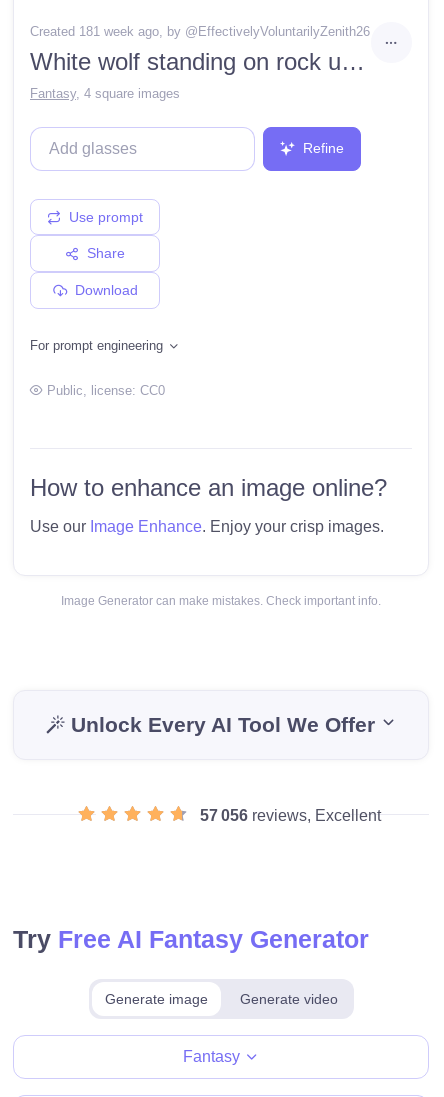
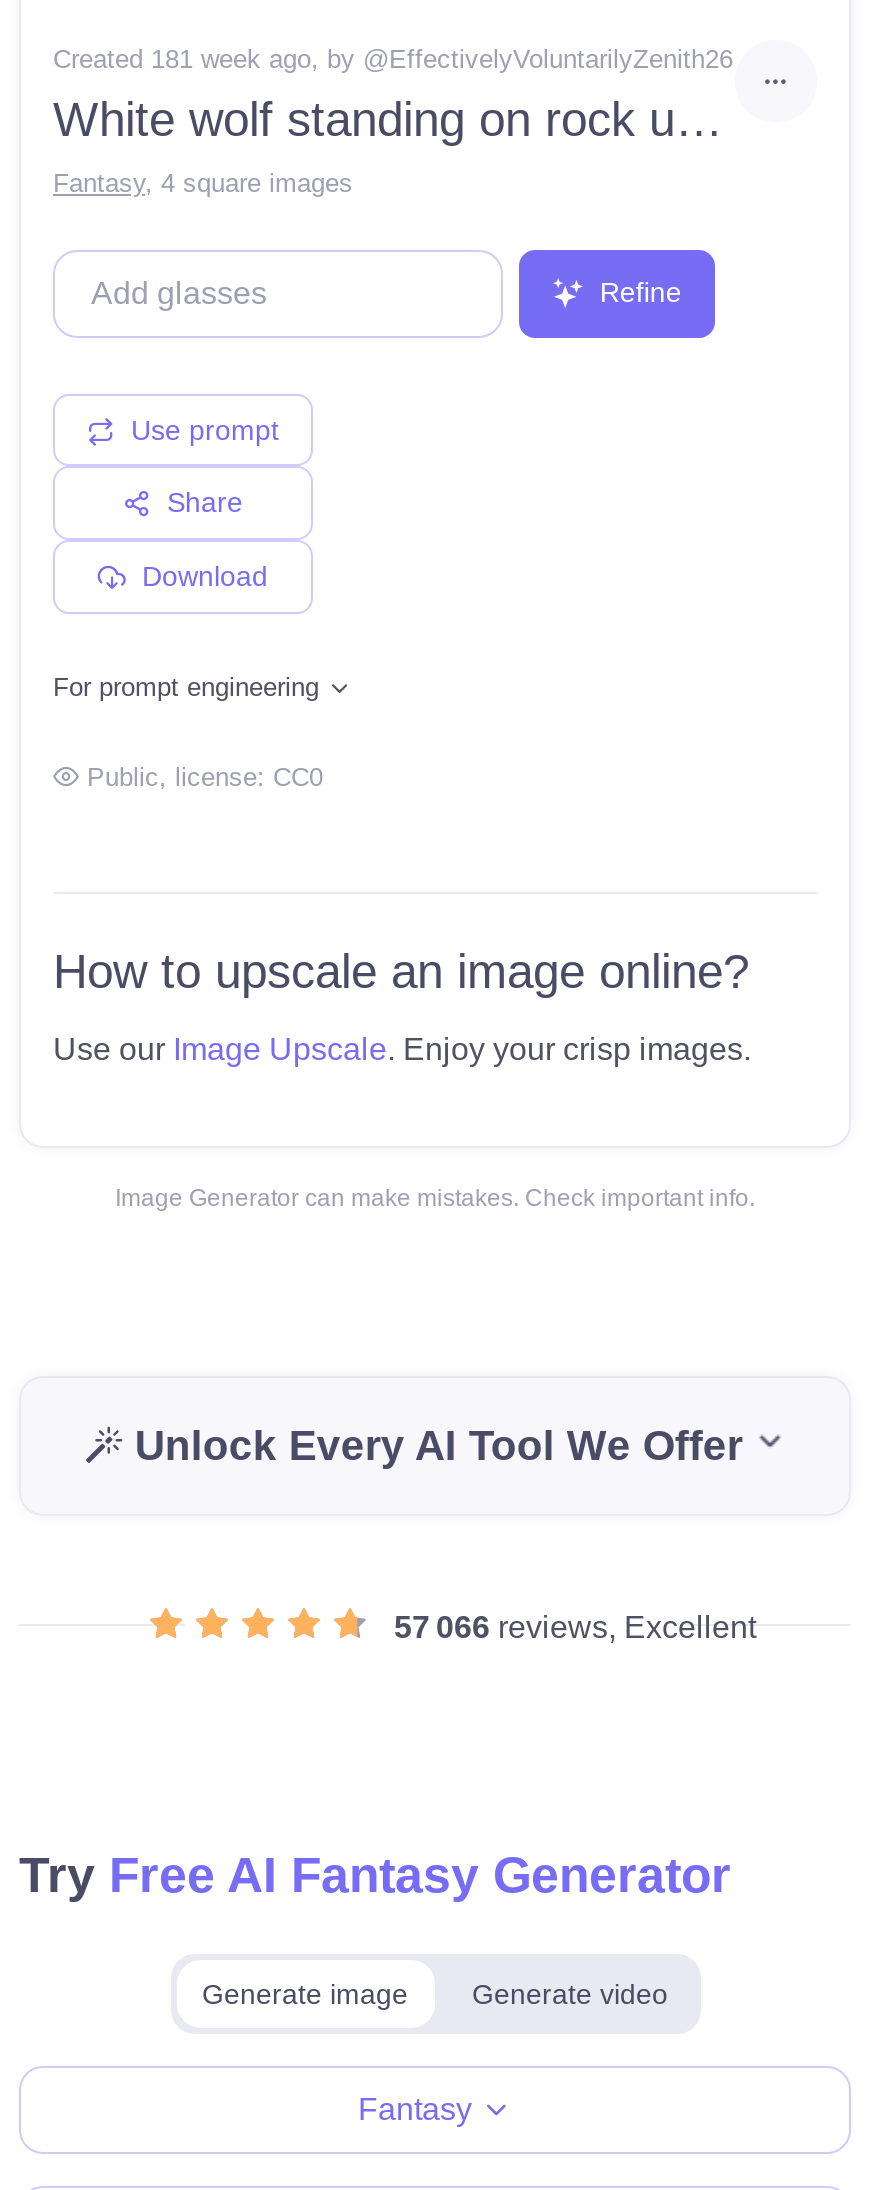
- How to enhance an image online?
+ How to upscale an image online?

- Use our Image Enhance. Enjoy your crisp images.
+ Use our Image Upscale. Enjoy your crisp images.

- 57 056 reviews, Excellent
+ 57 066 reviews, Excellent
